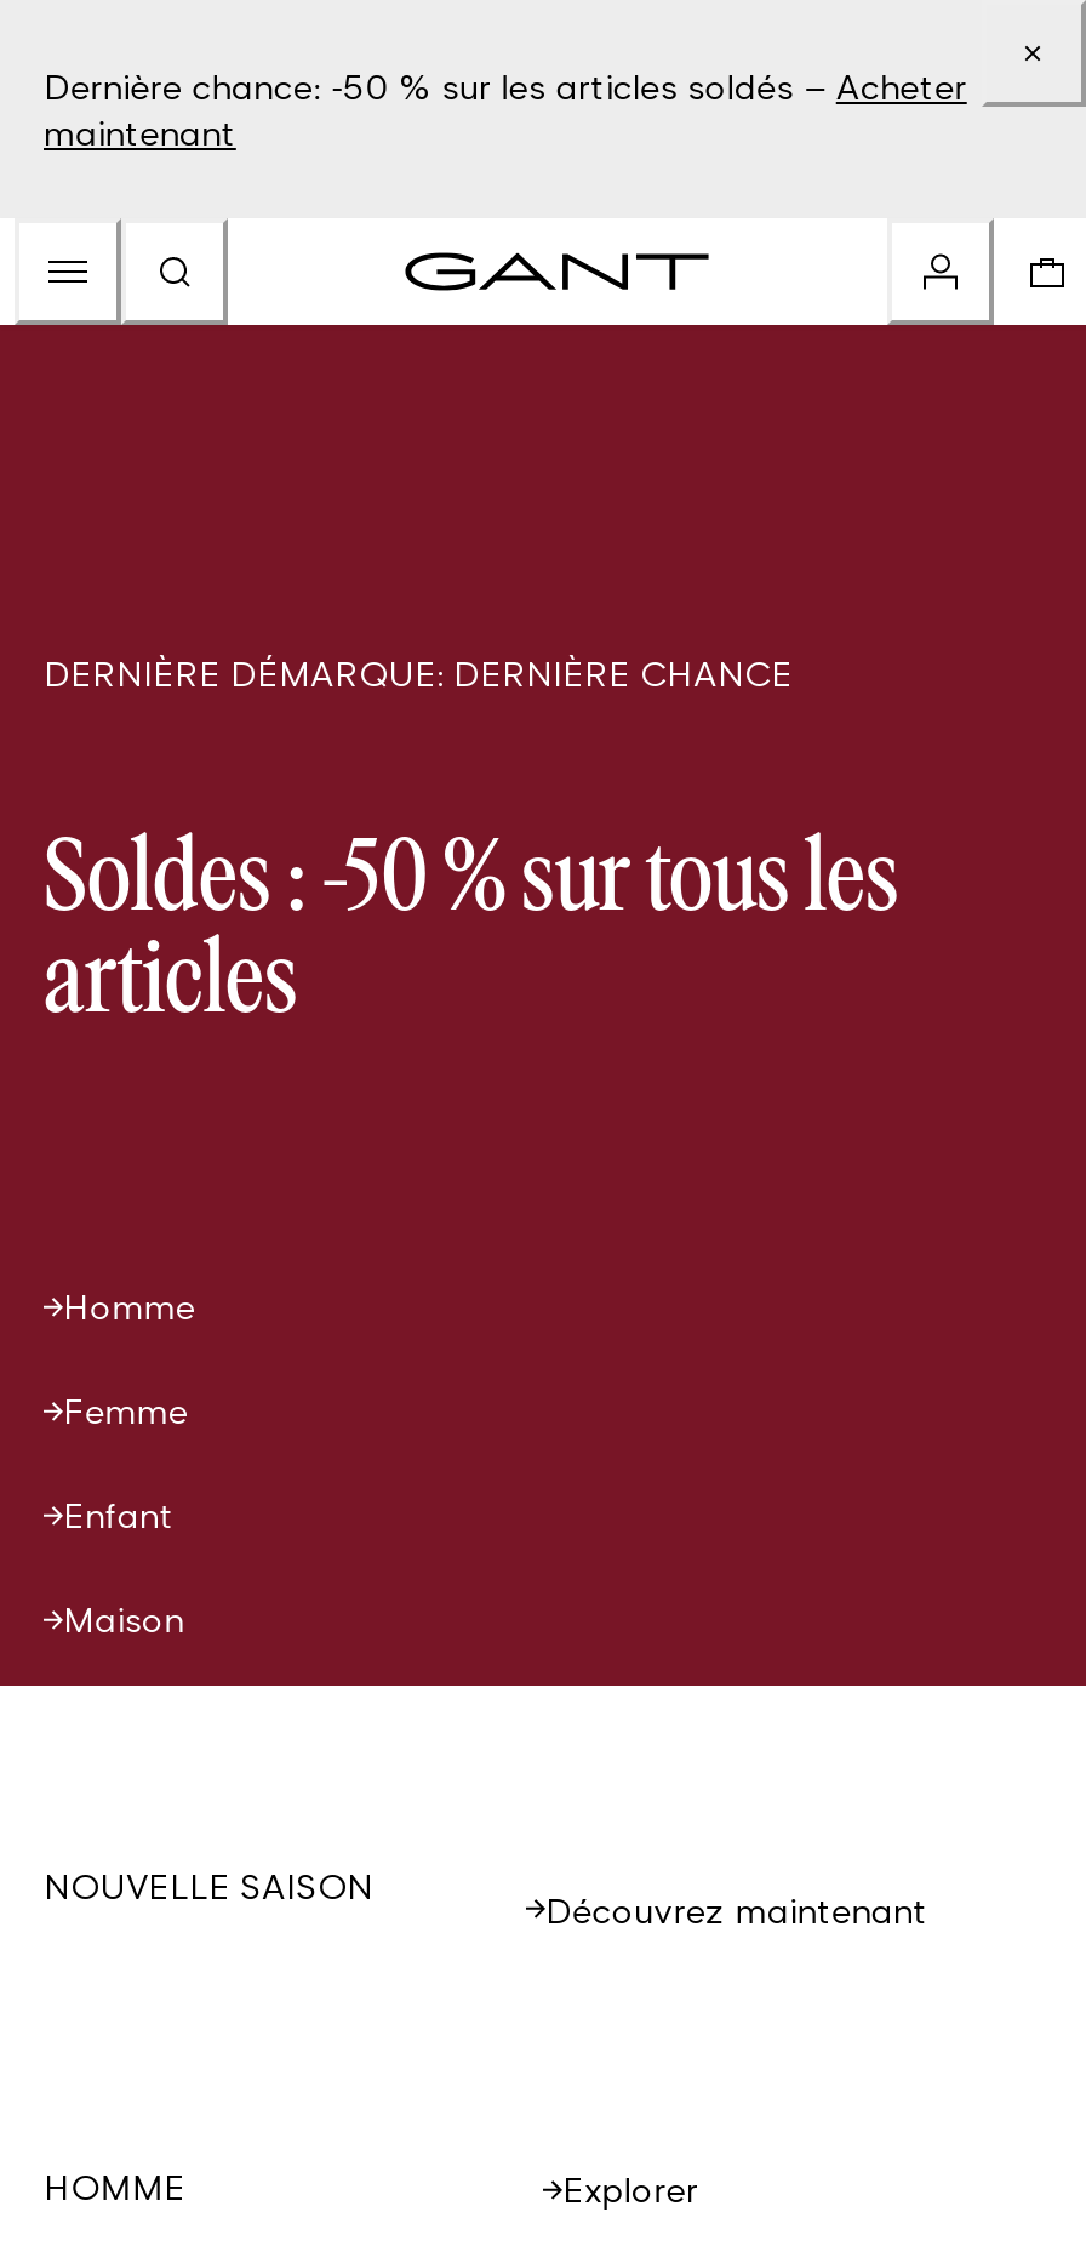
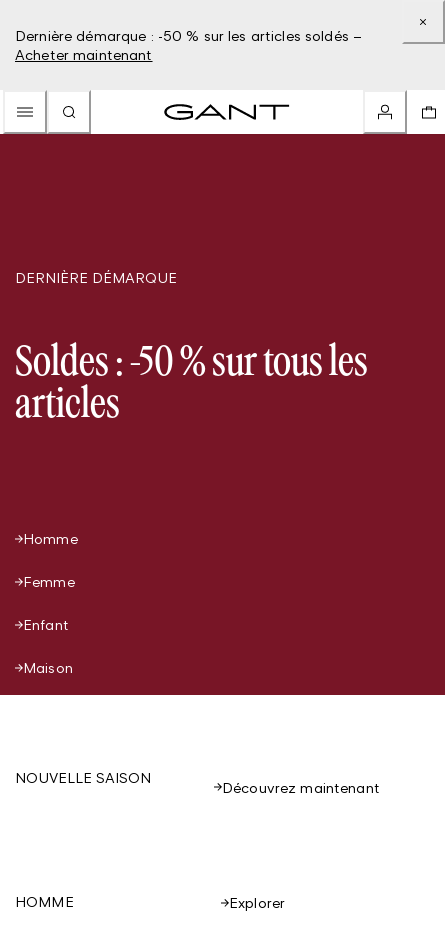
- Dernière chance: -50 % sur les articles soldés – Acheter
- maintenant
+ Dernière démarque : -50 % sur les articles soldés –
+ Acheter maintenant

- DERNIÈRE DÉMARQUE: DERNIÈRE CHANCE
+ DERNIÈRE DÉMARQUE
